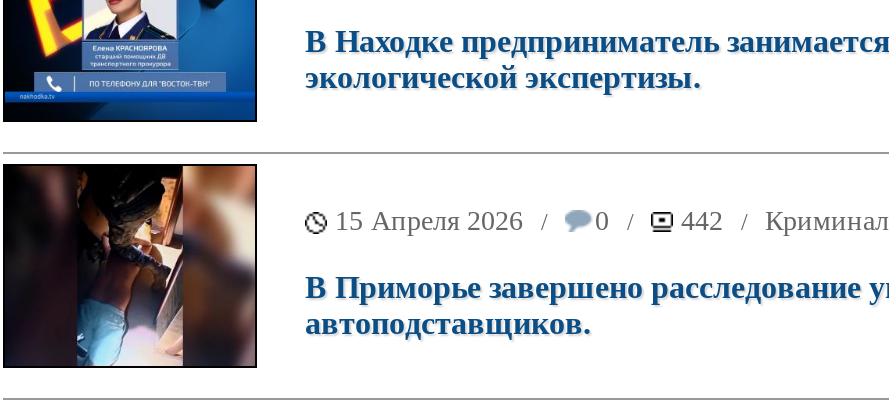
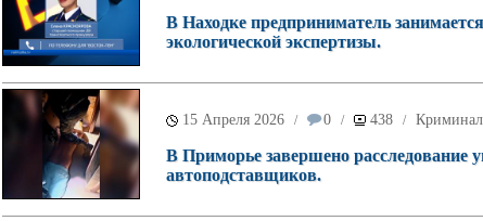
- 15 Апреля 2026 / 0 / 442 / Криминал
+ 15 Апреля 2026 / 0 / 438 / Криминал
